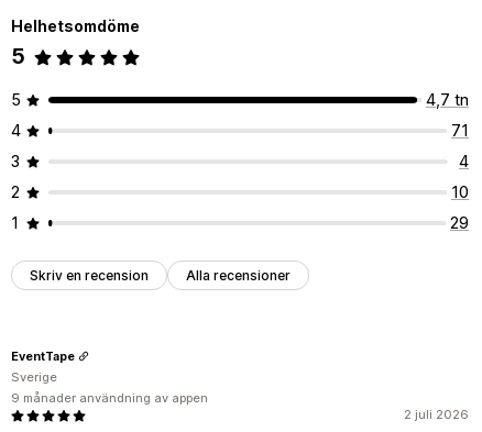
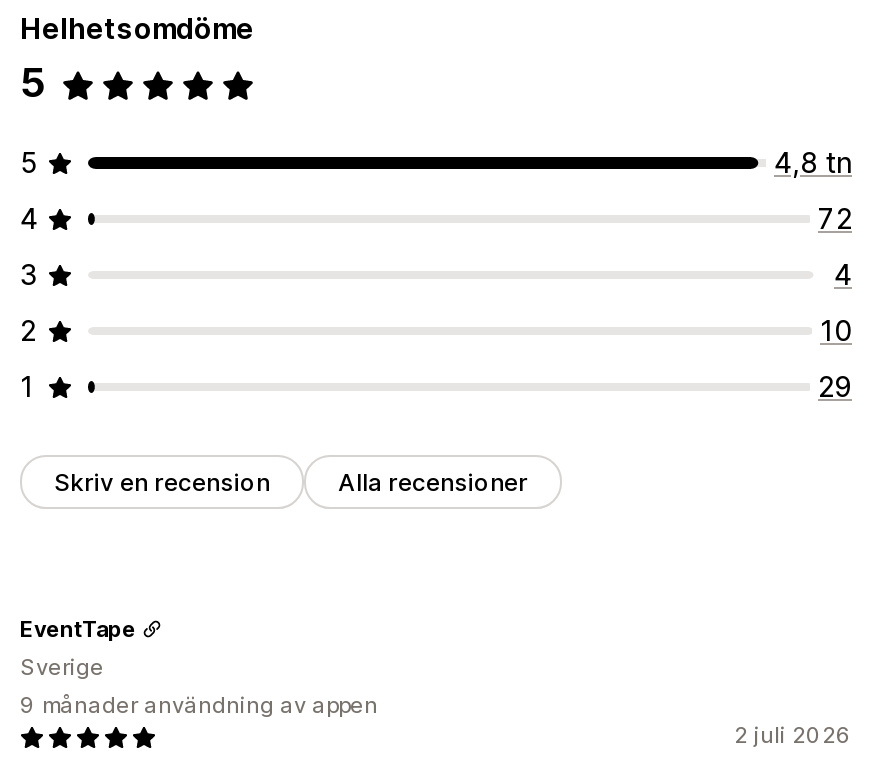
- 4,7 tn
+ 4,8 tn

- 71
+ 72
